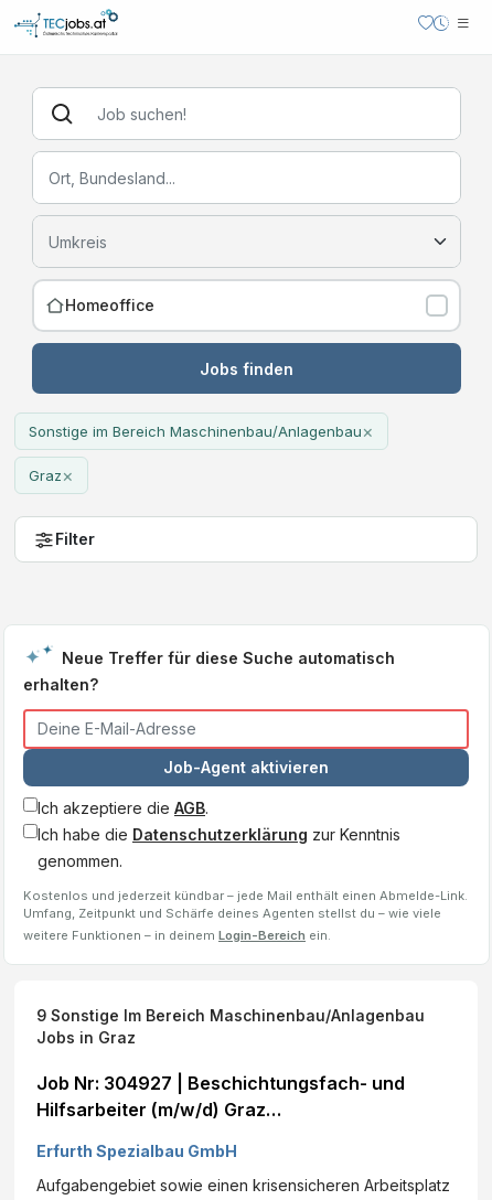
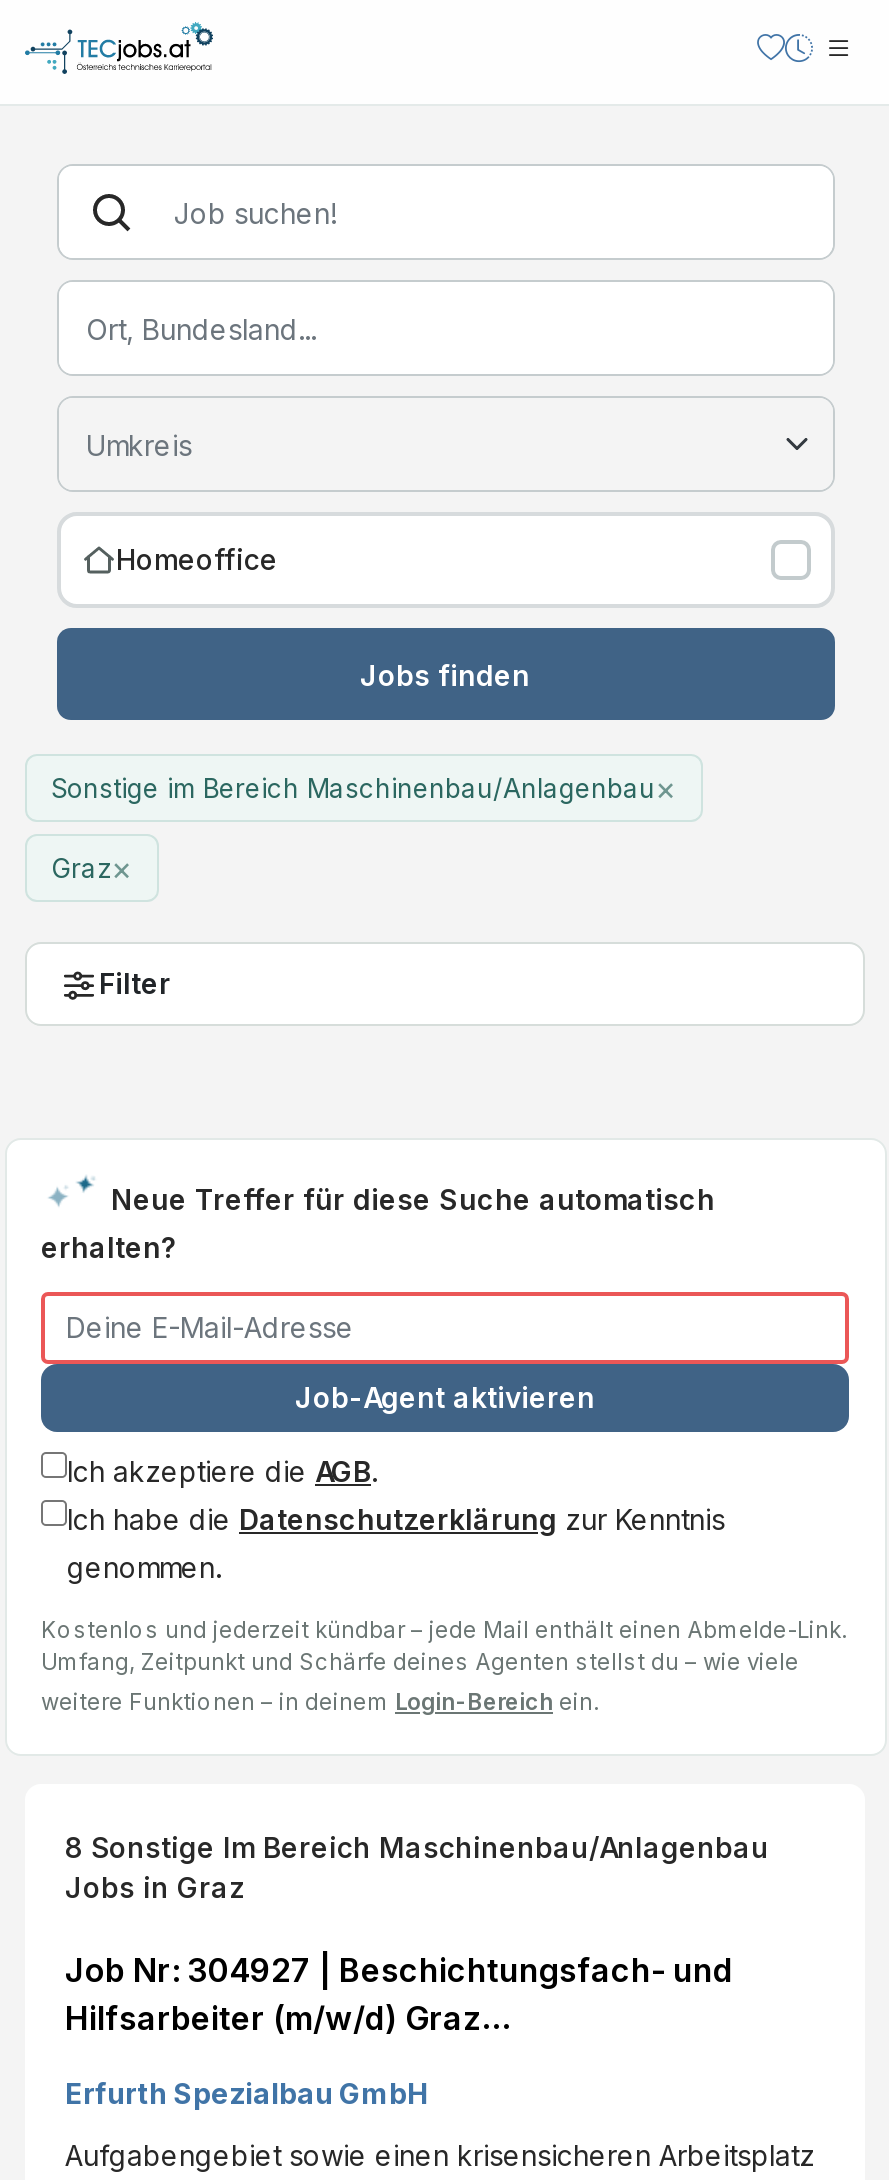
- 9 Sonstige Im Bereich Maschinenbau/Anlagenbau
+ 8 Sonstige Im Bereich Maschinenbau/Anlagenbau
